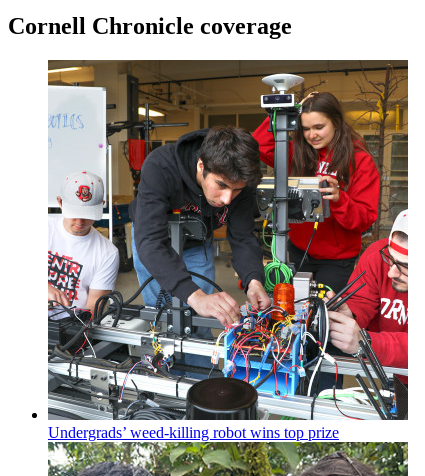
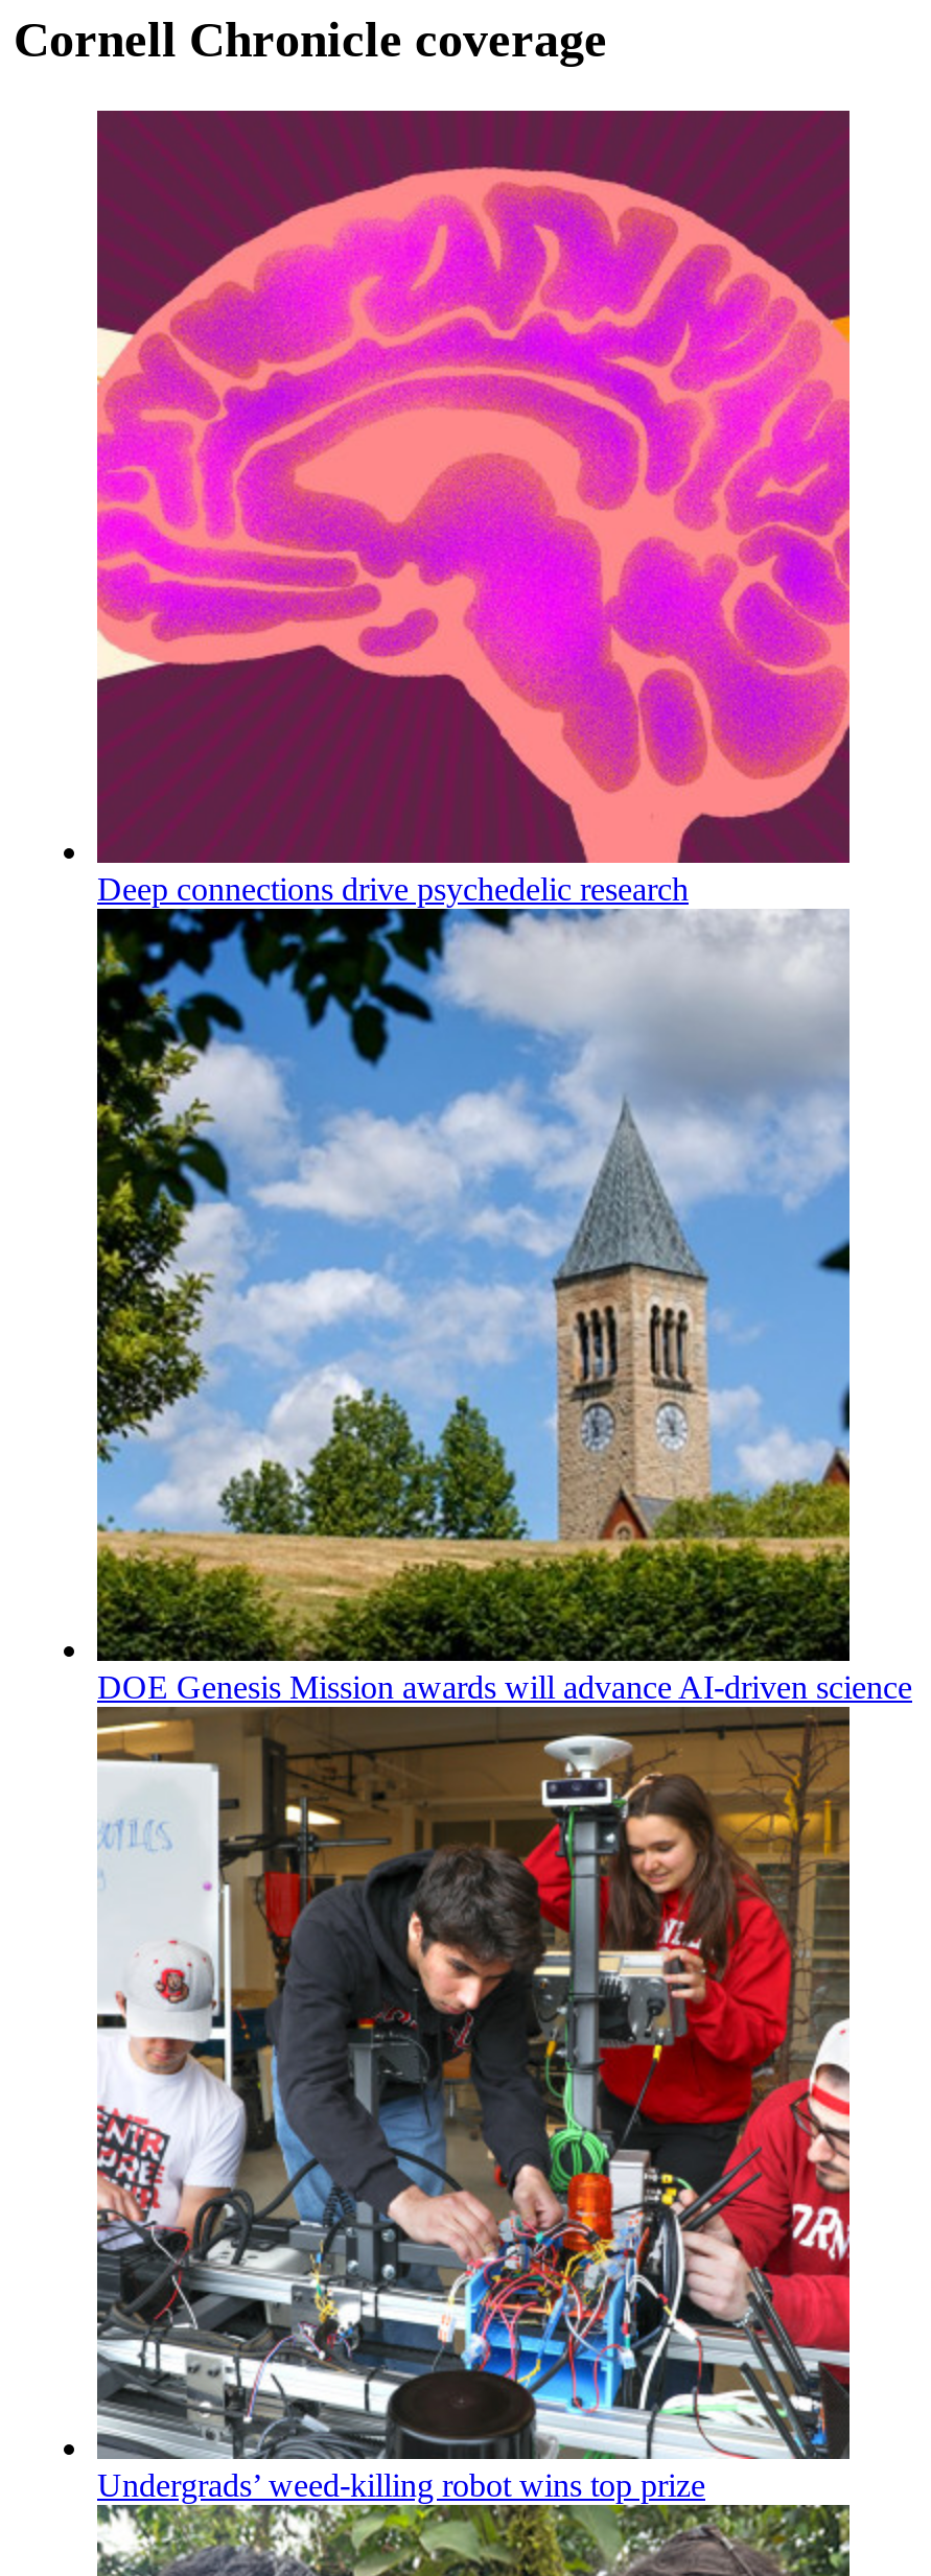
+ [image]
+ Deep connections drive psychedelic research

+ [image]
+ DOE Genesis Mission awards will advance AI-driven science
